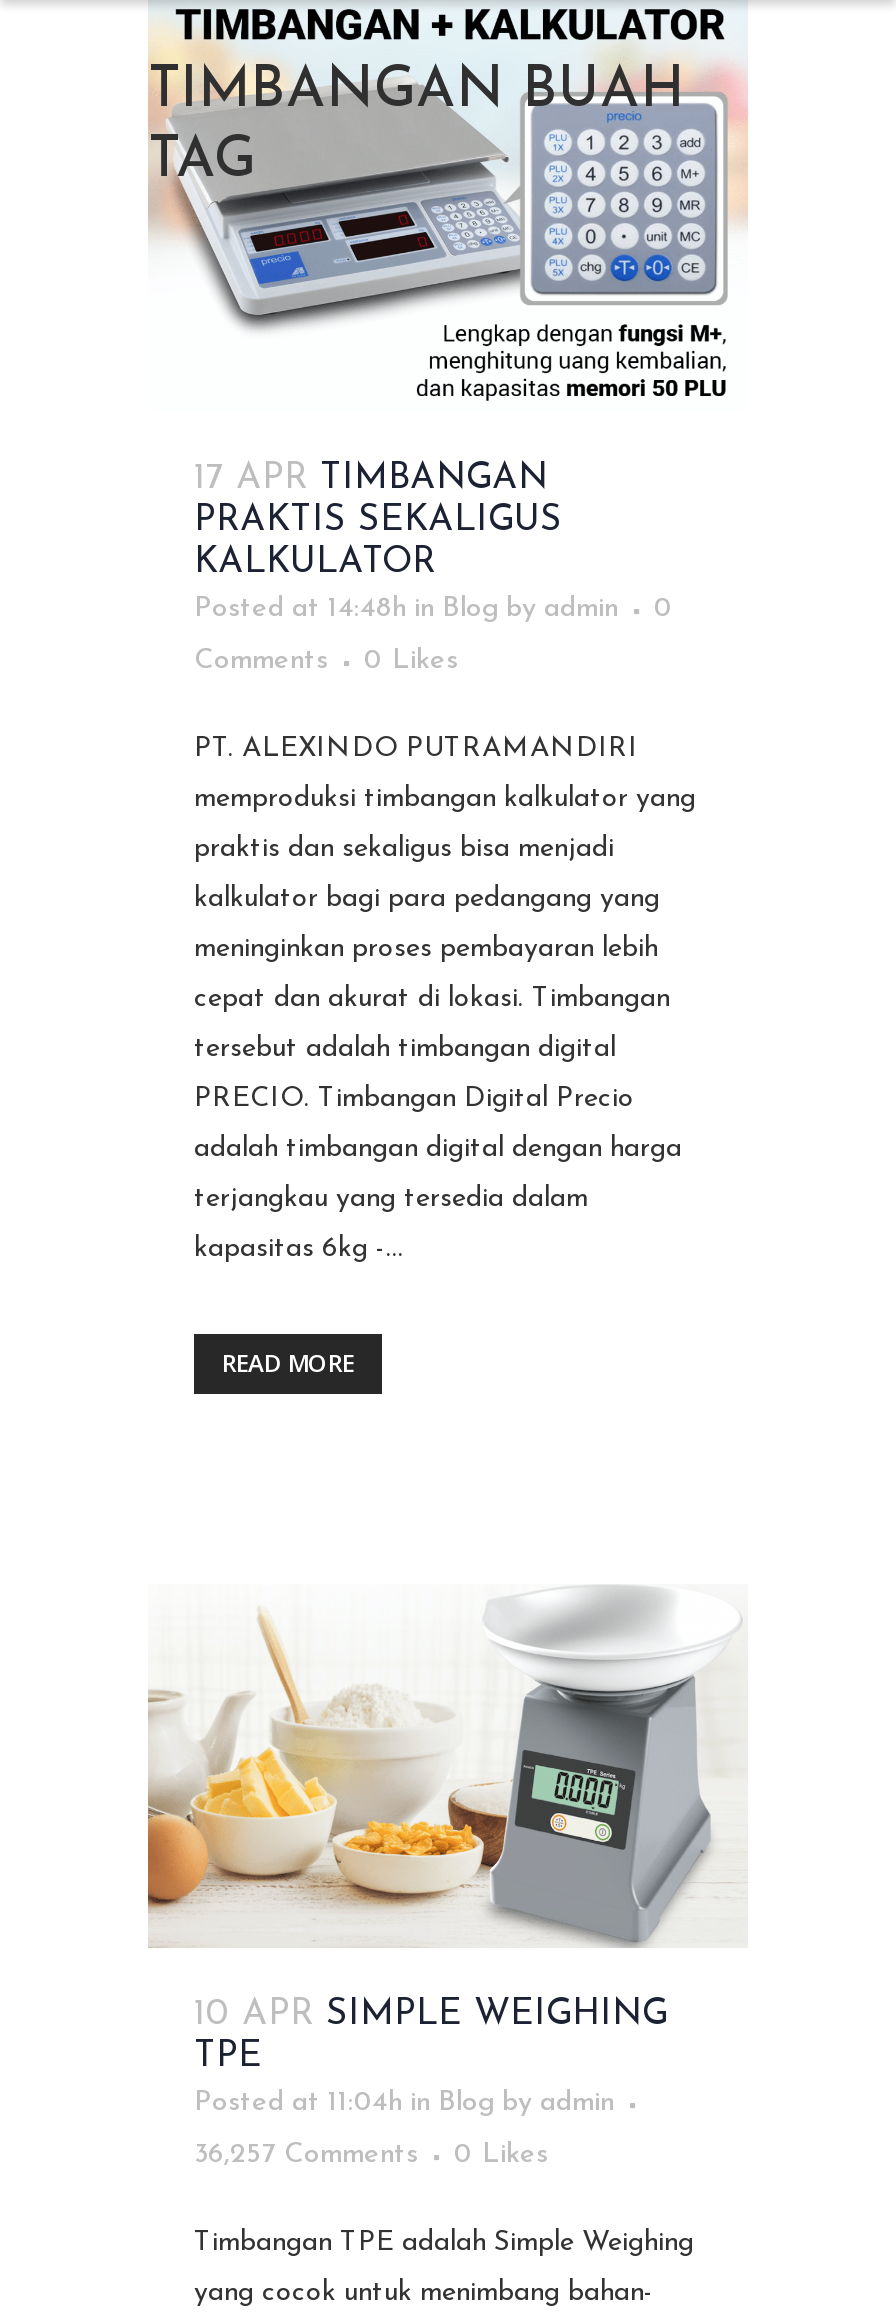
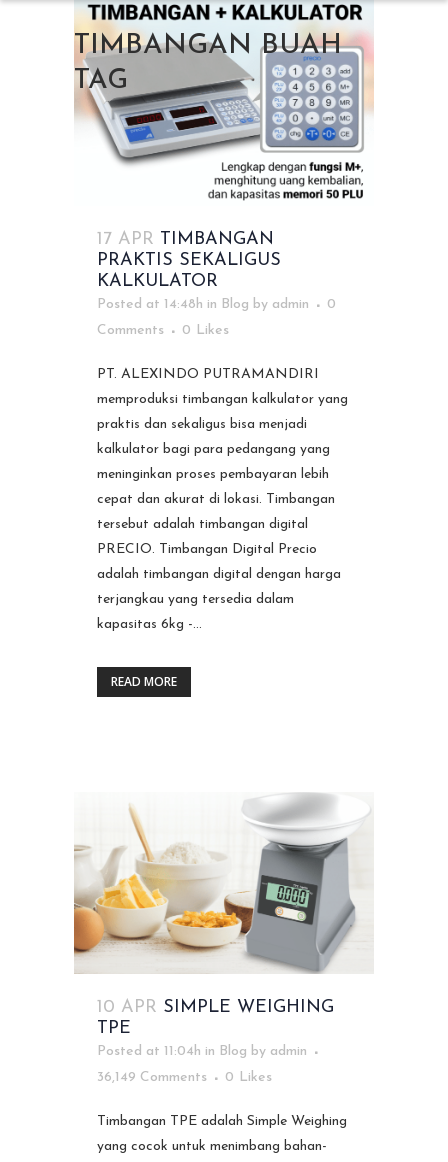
- 36,257 Comments
+ 36,149 Comments
